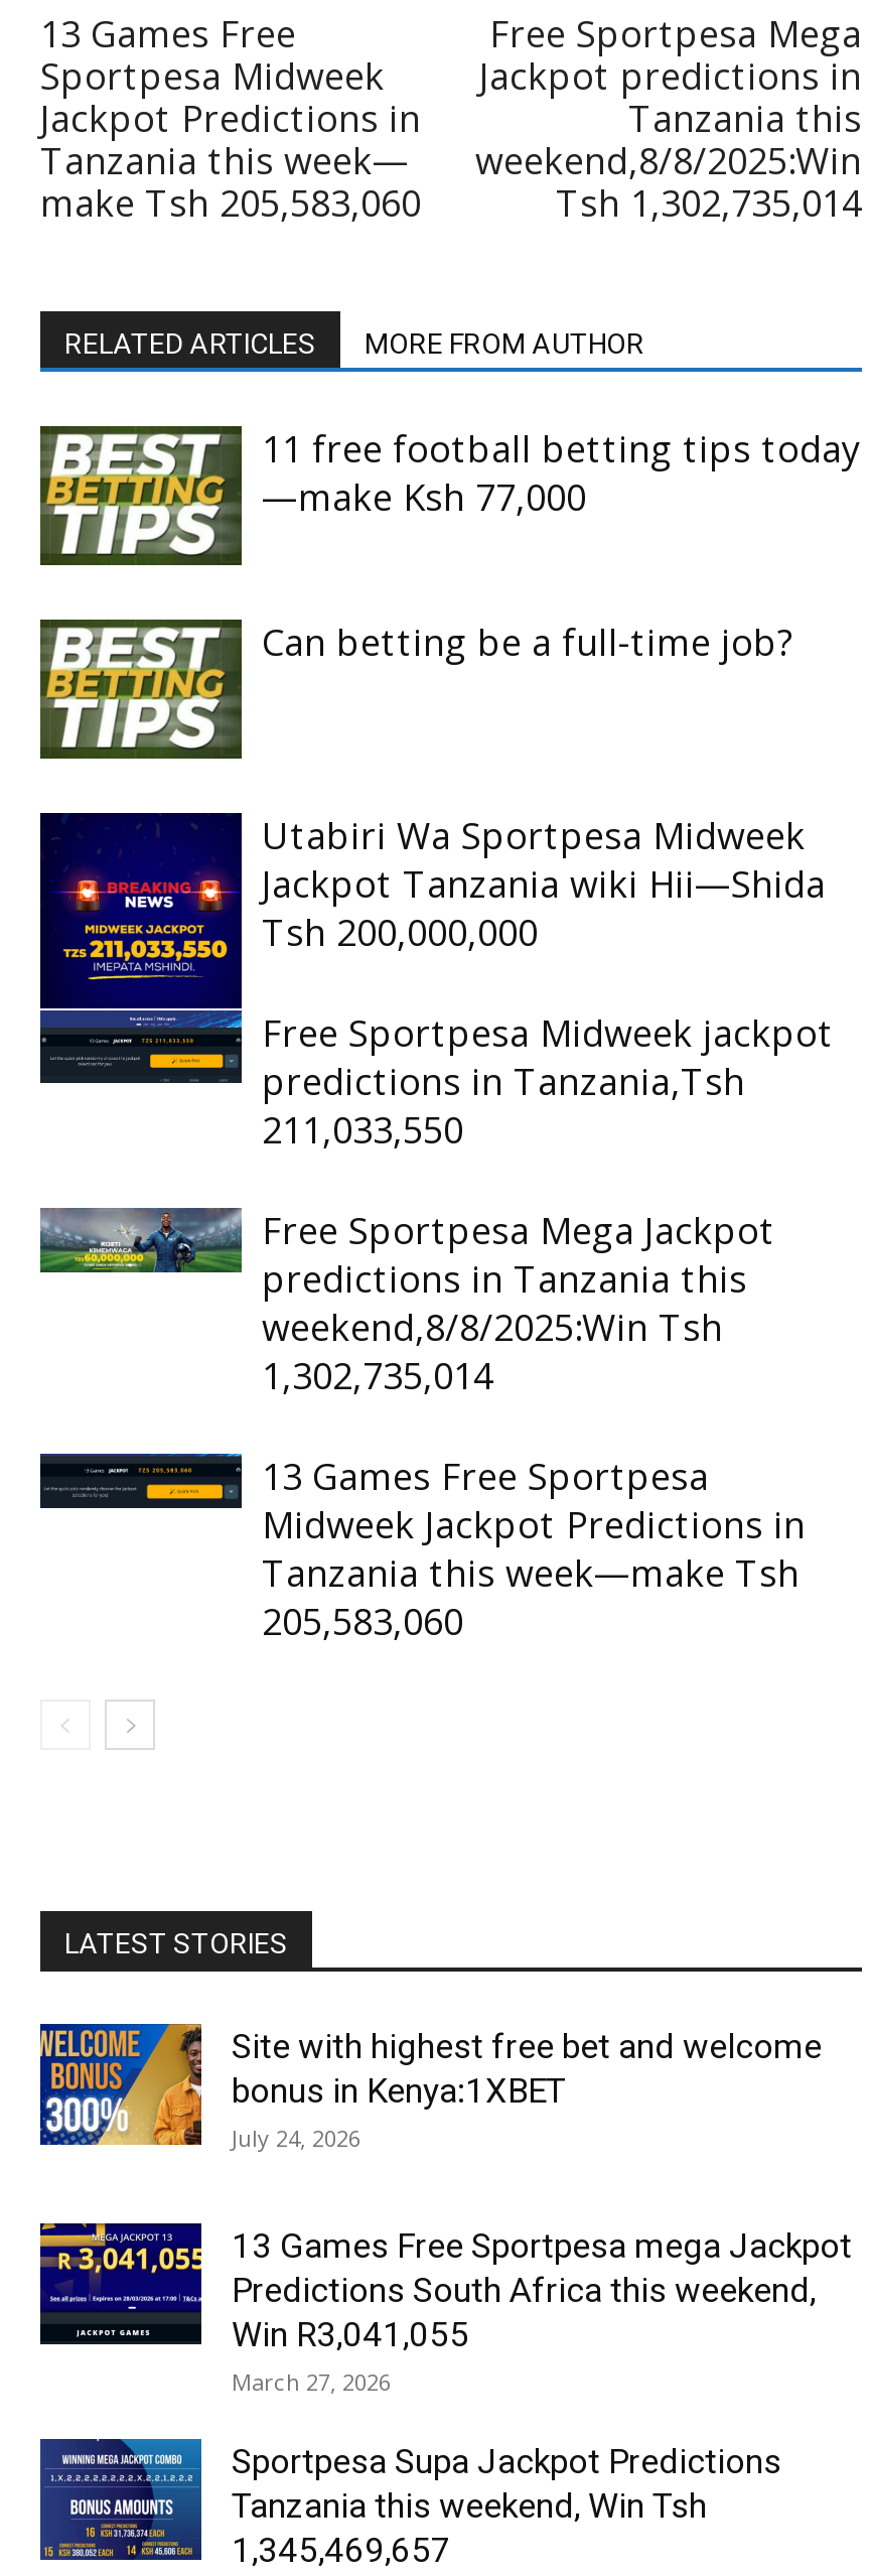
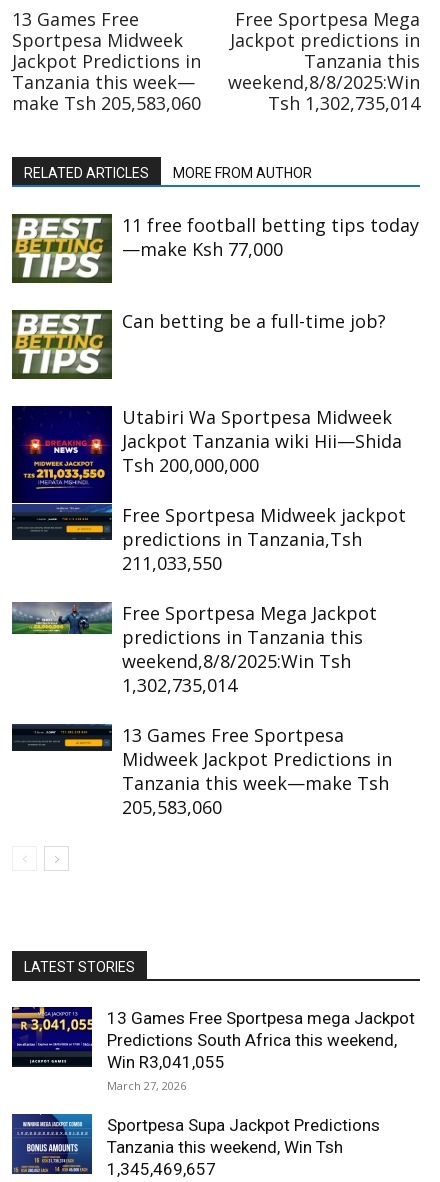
- [image]
- Site with highest free bet and welcome
- bonus in Kenya:1XBET
- July 24, 2026
